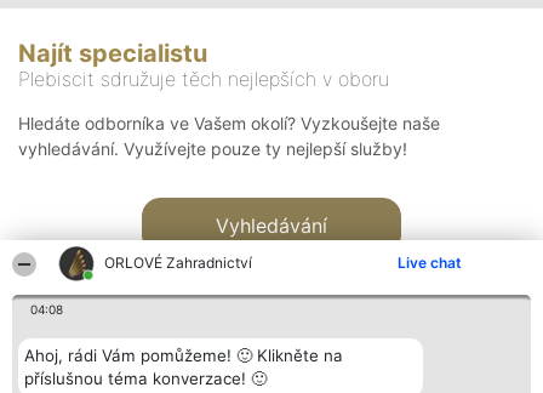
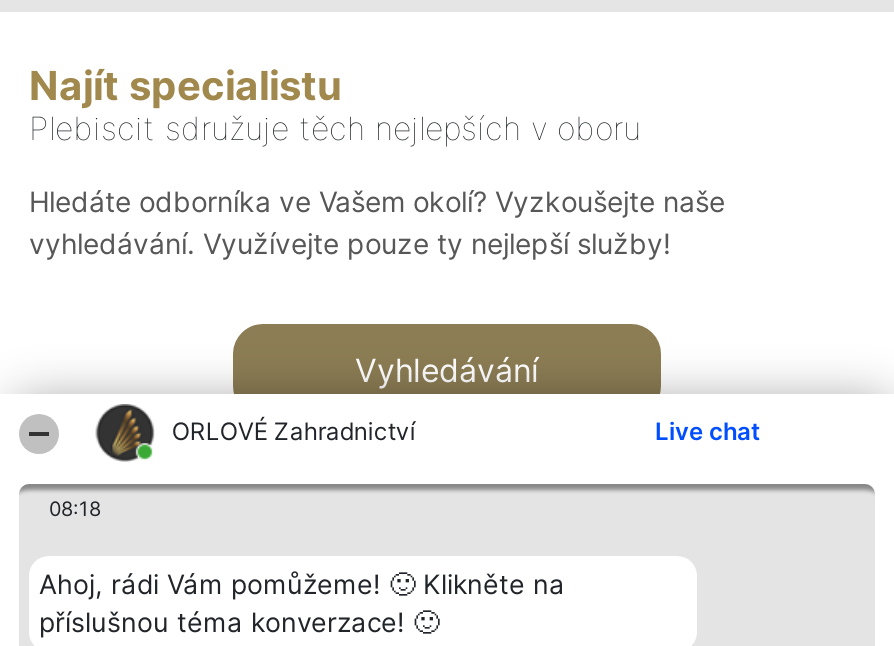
- 04:08
+ 08:18
